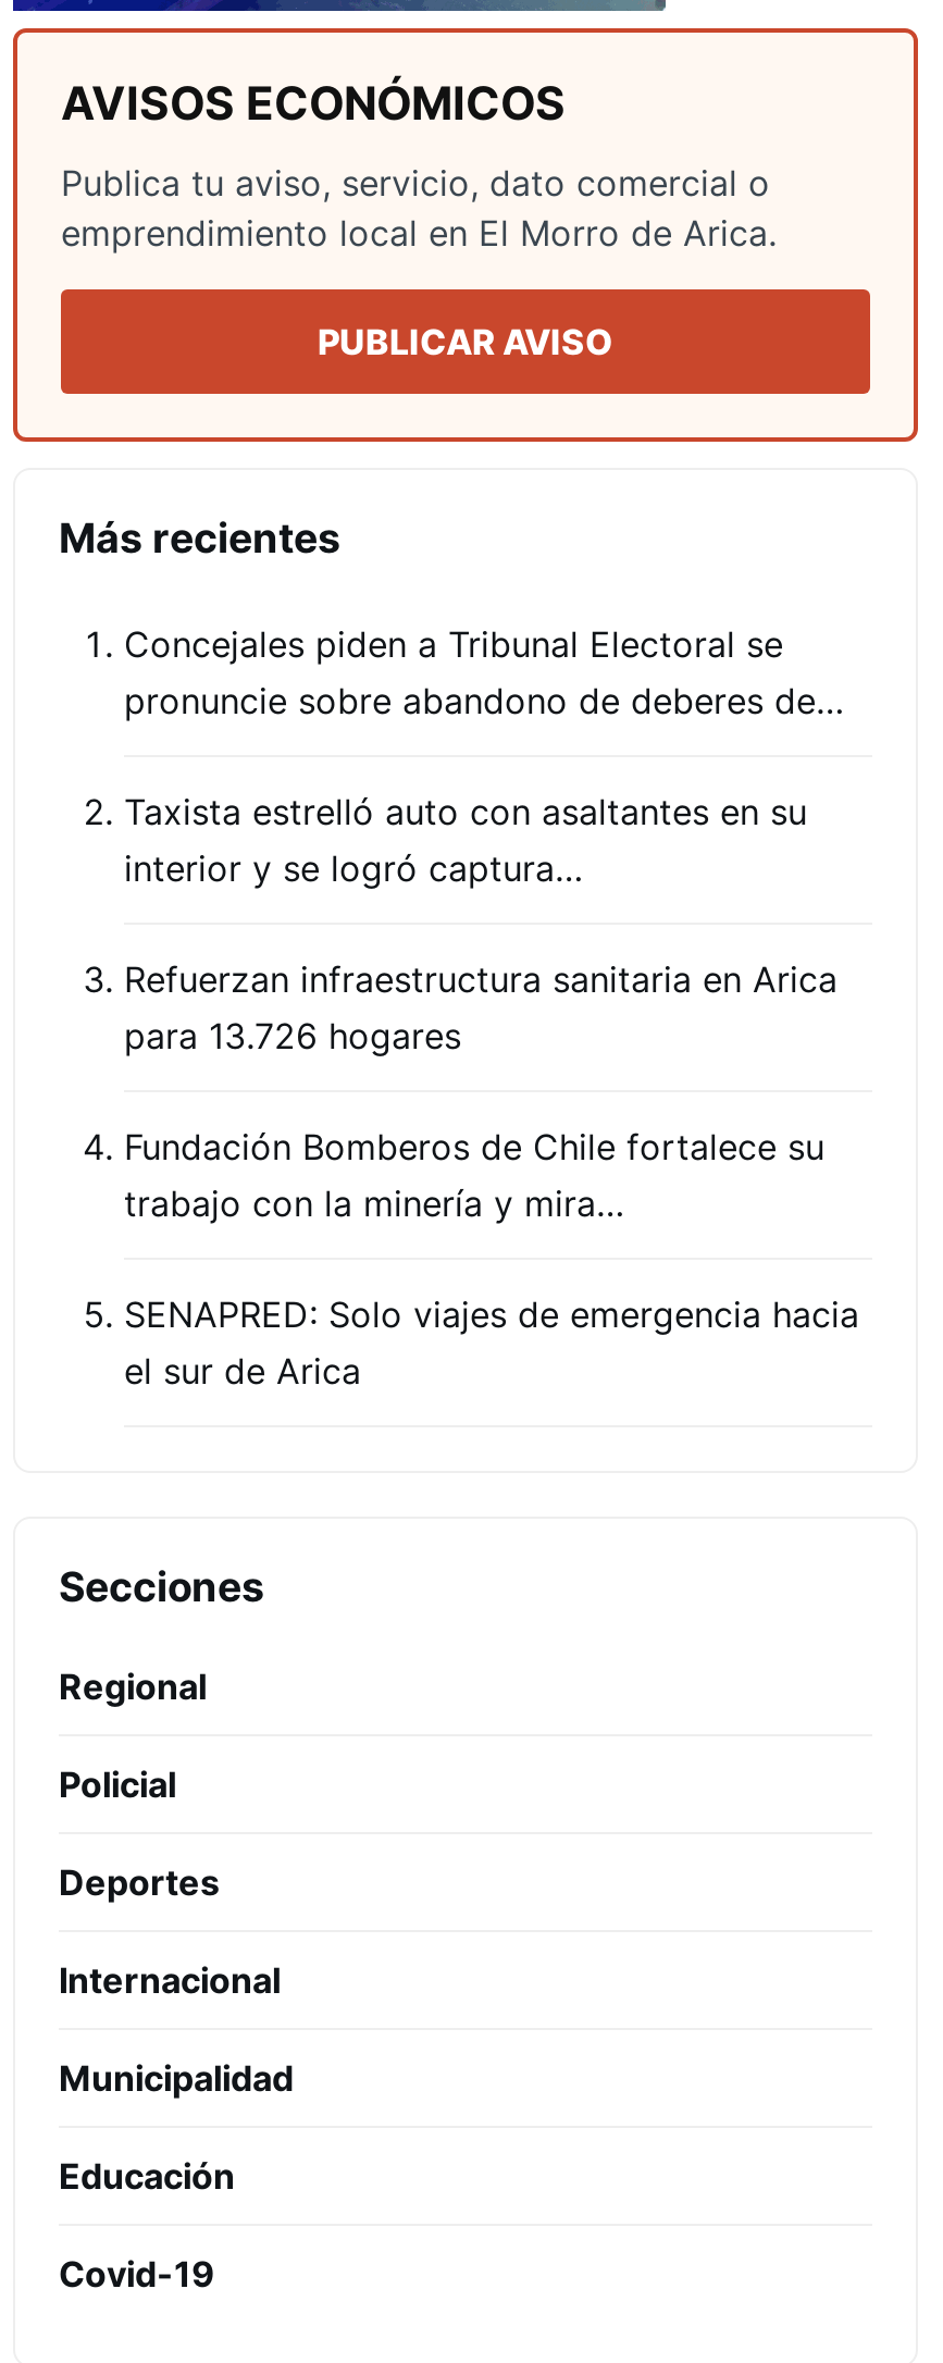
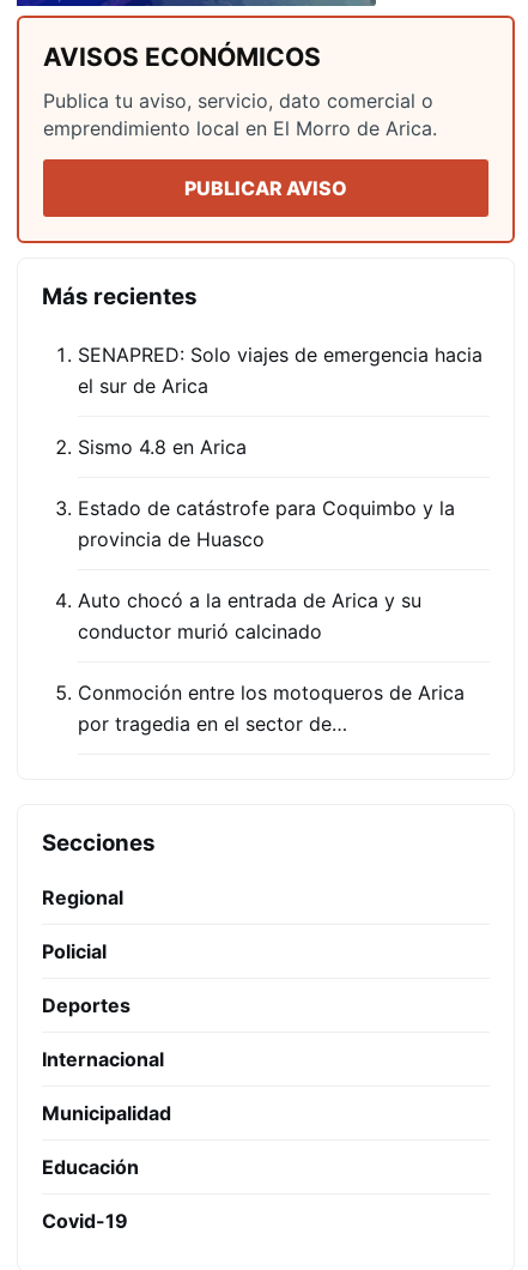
- Concejales piden a Tribunal Electoral se
- pronuncie sobre abandono de deberes de…
- Taxista estrelló auto con asaltantes en su
- interior y se logró captura…
- Refuerzan infraestructura sanitaria en Arica
- para 13.726 hogares
- Fundación Bomberos de Chile fortalece su
- trabajo con la minería y mira…

moved up: SENAPRED: Solo viajes de emergencia hacia | el sur de Arica

+ Sismo 4.8 en Arica
+ Estado de catástrofe para Coquimbo y la
+ provincia de Huasco
+ Auto chocó a la entrada de Arica y su
+ conductor murió calcinado
+ Conmoción entre los motoqueros de Arica
+ por tragedia en el sector de…
